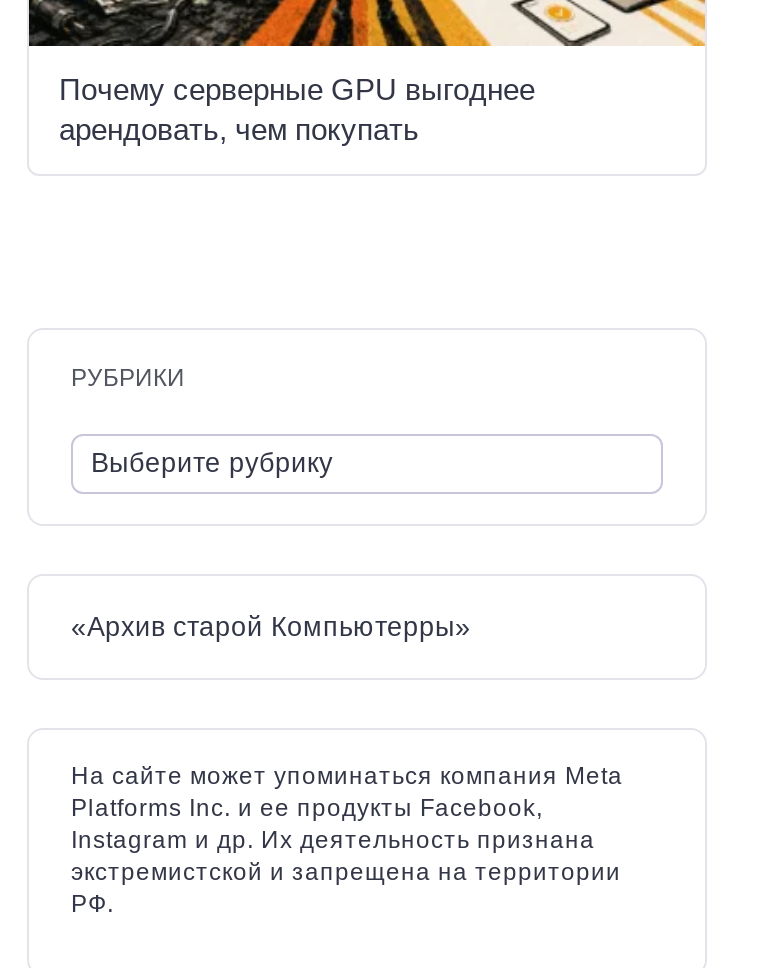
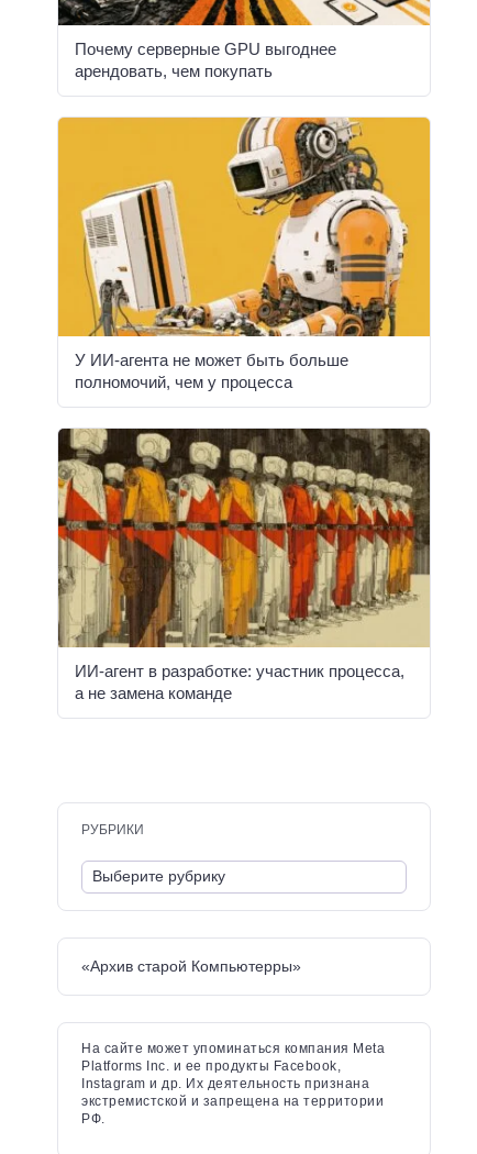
+ [image]
+ У ИИ-агента не может быть больше
+ полномочий, чем у процесса

+ [image]
+ ИИ-агент в разработке: участник процесса,
+ а не замена команде
